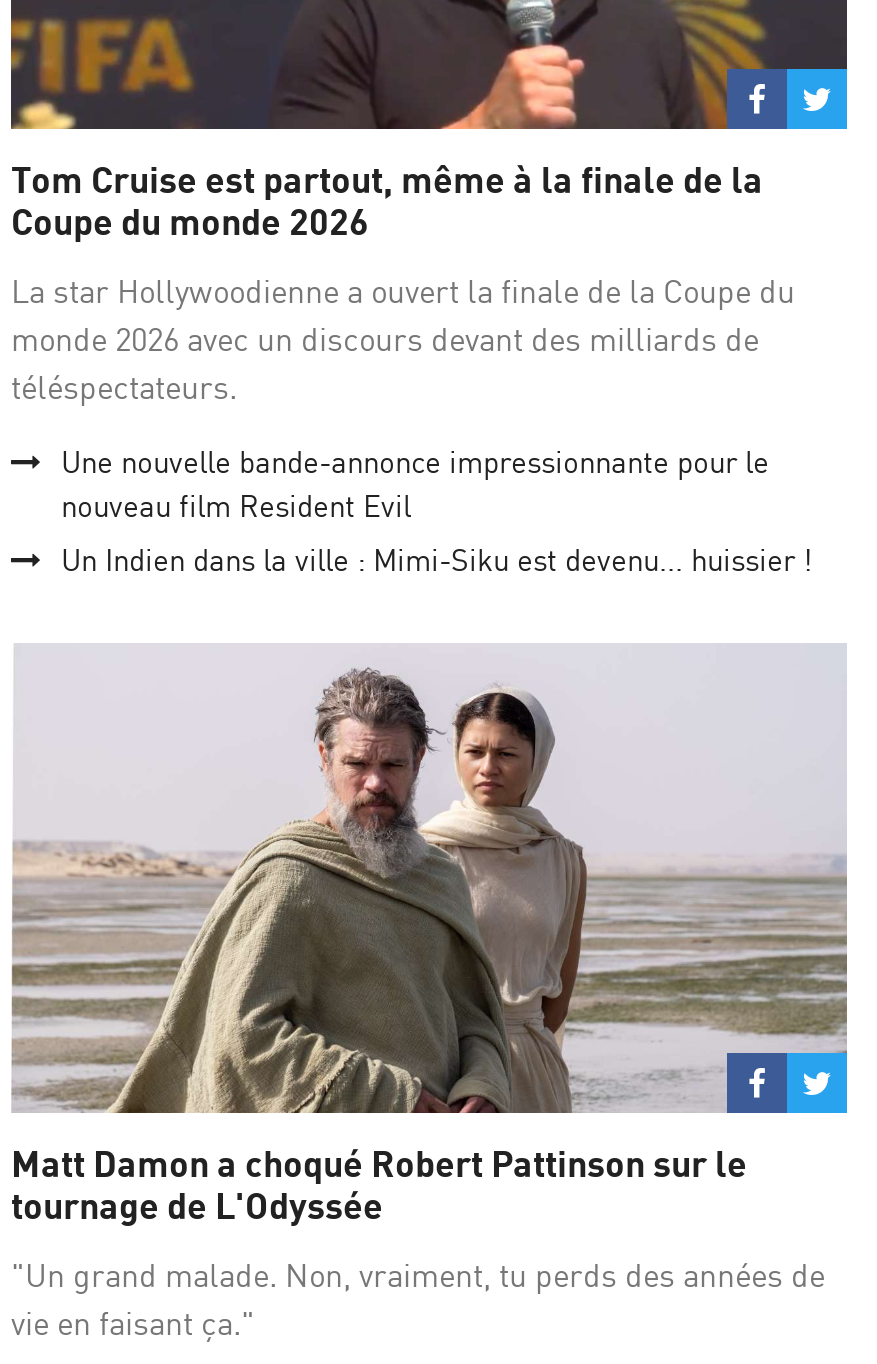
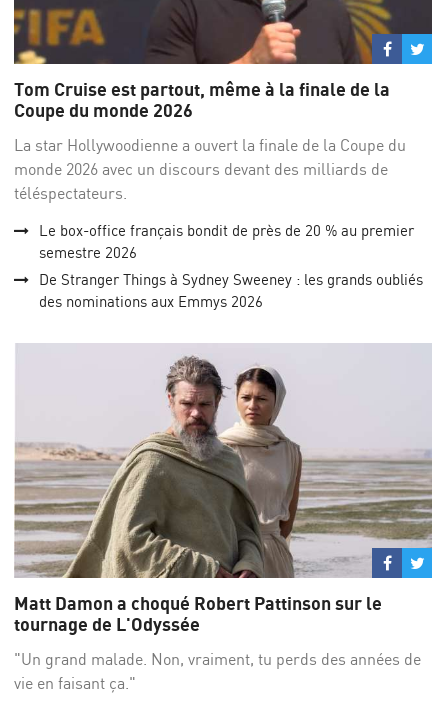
- Une nouvelle bande-annonce impressionnante pour le
- nouveau film Resident Evil
- Un Indien dans la ville : Mimi-Siku est devenu... huissier !
+ Le box-office français bondit de près de 20 % au premier
+ semestre 2026
+ De Stranger Things à Sydney Sweeney : les grands oubliés
+ des nominations aux Emmys 2026
